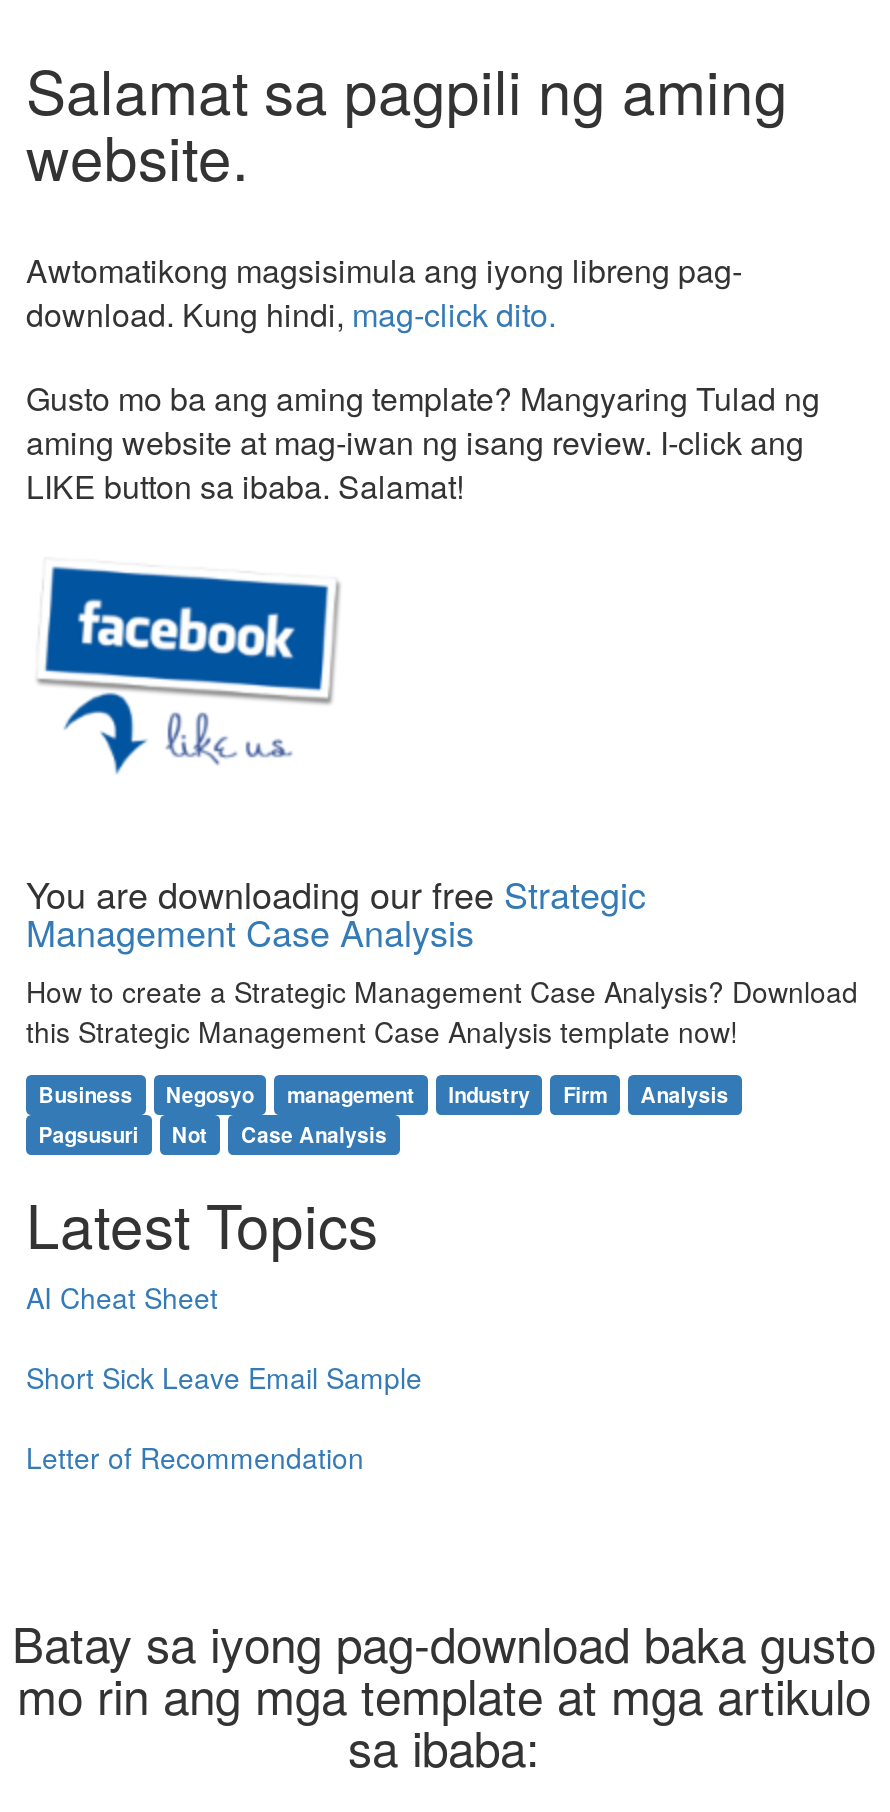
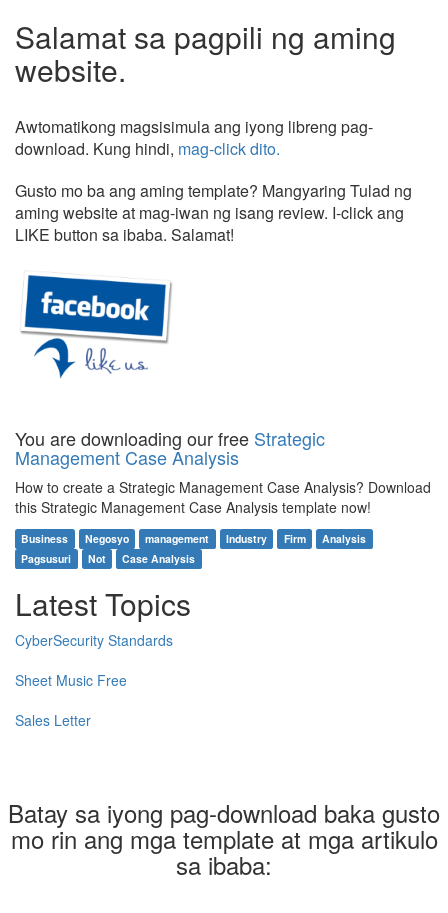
- AI Cheat Sheet
+ CyberSecurity Standards

- Short Sick Leave Email Sample
+ Sheet Music Free

- Letter of Recommendation
+ Sales Letter
